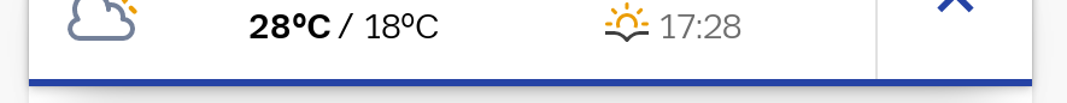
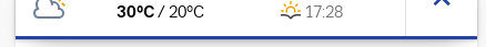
- 28°C / 18°C
+ 30°C / 20°C
